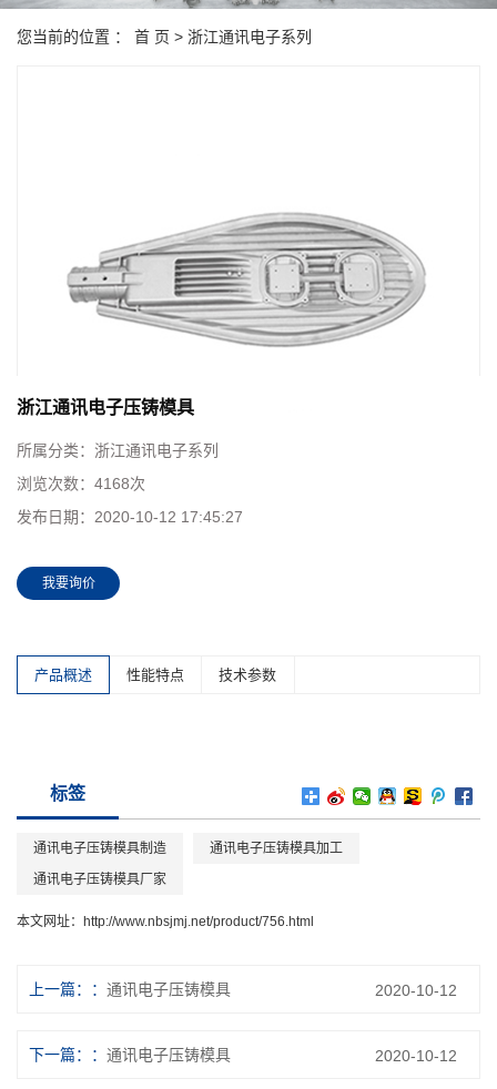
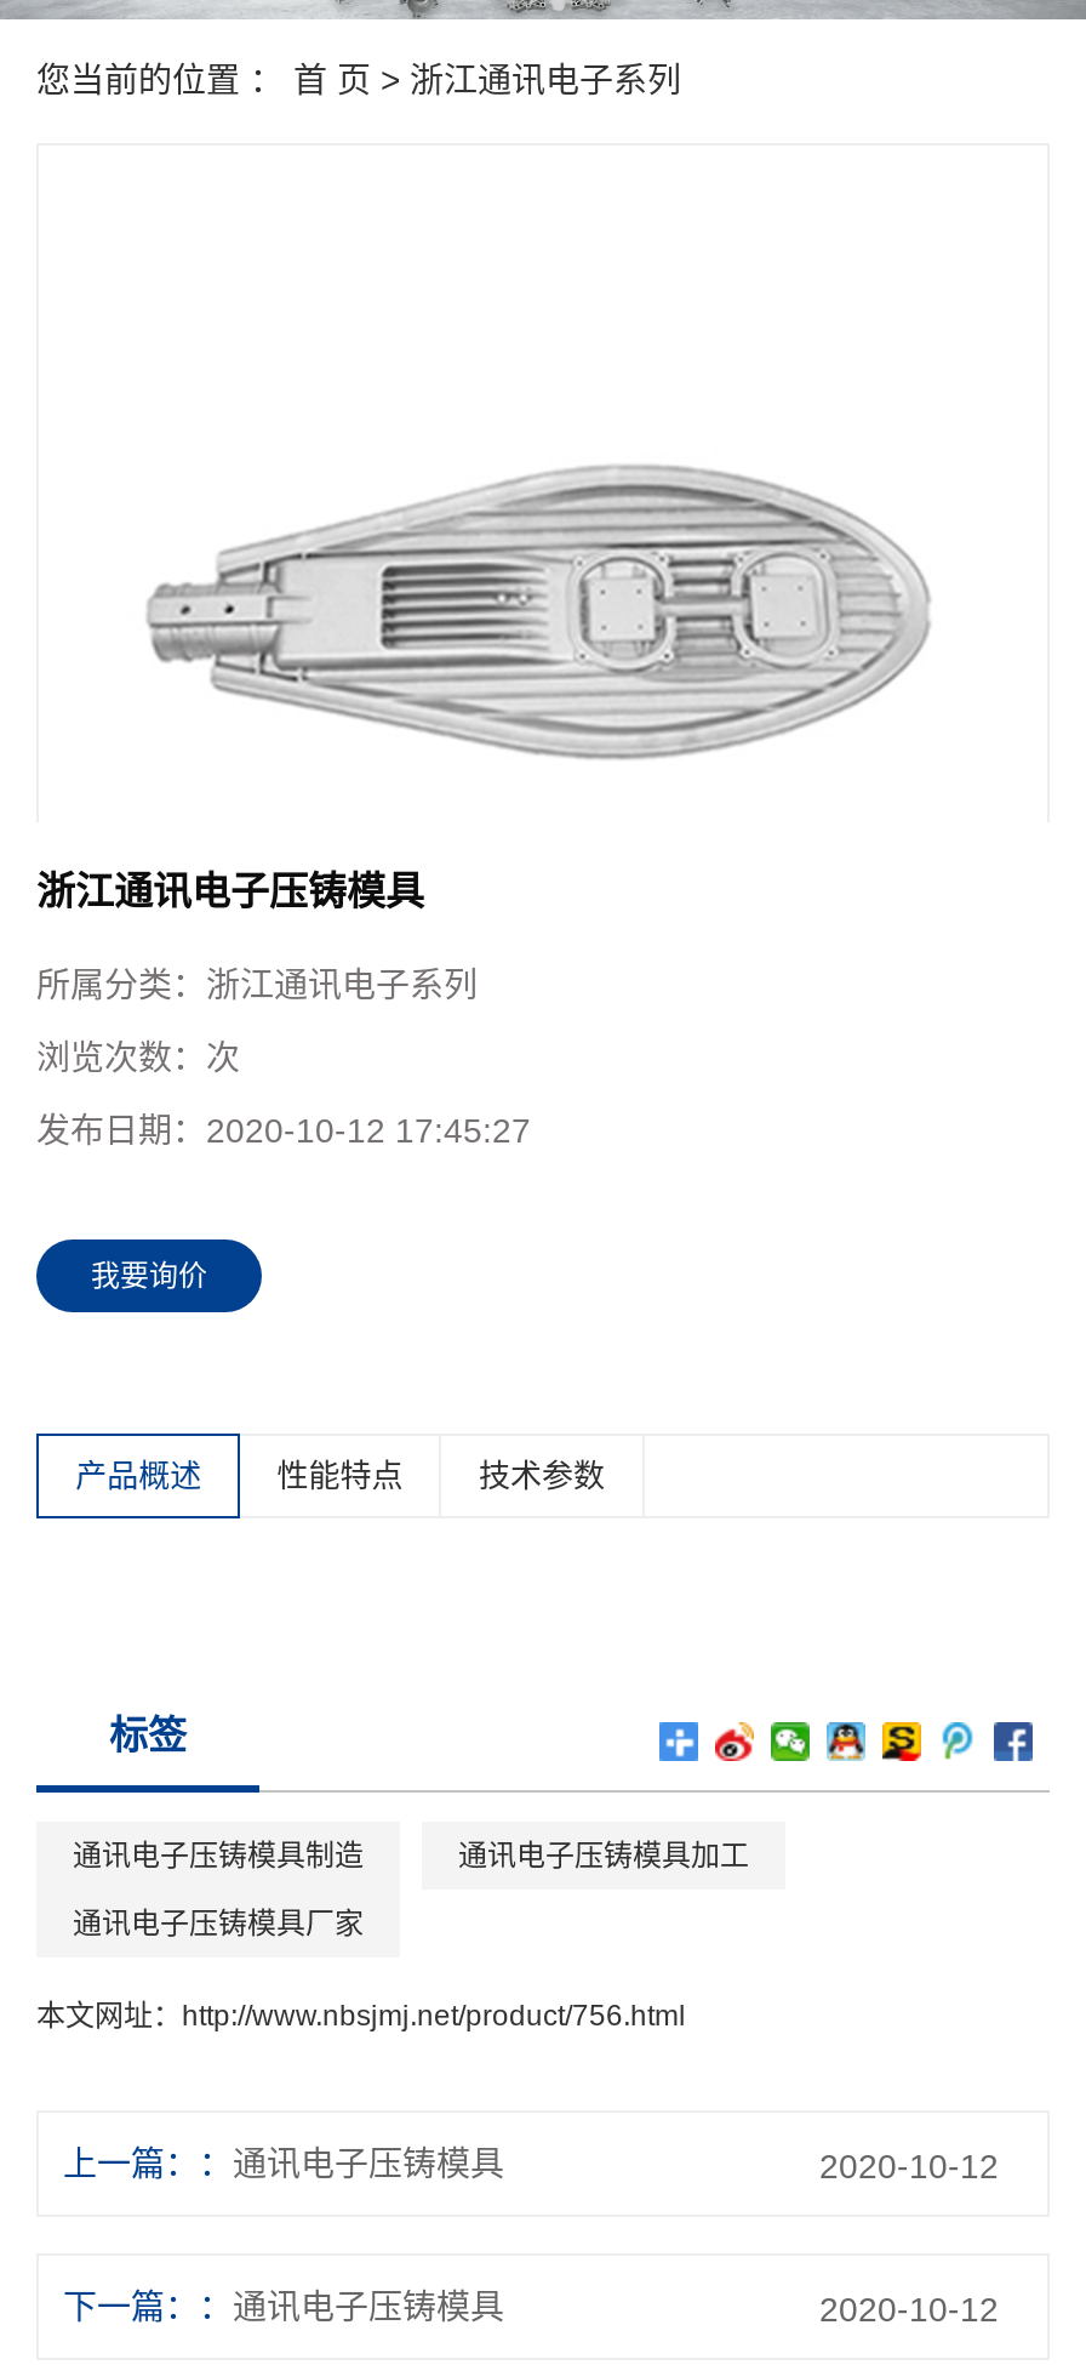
- 浏览次数：4168次
+ 浏览次数：次
